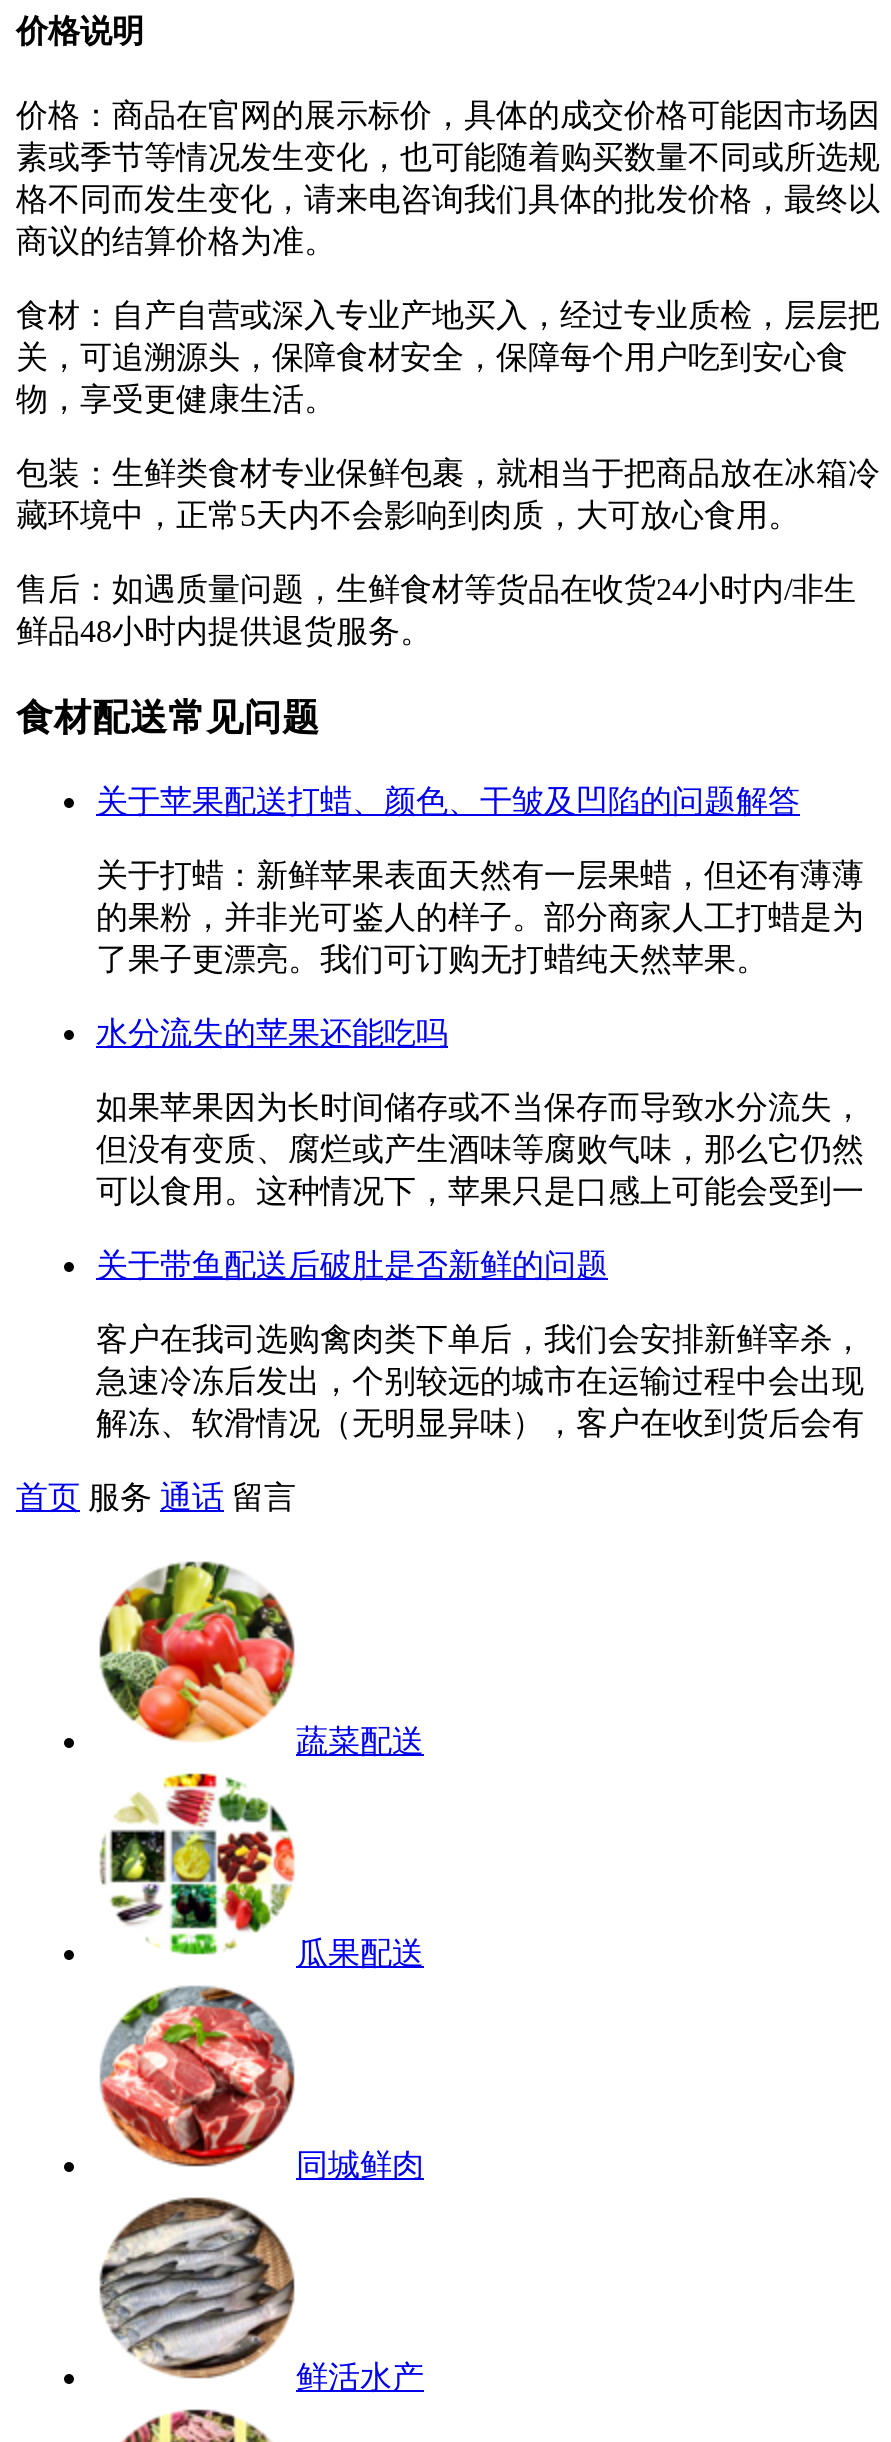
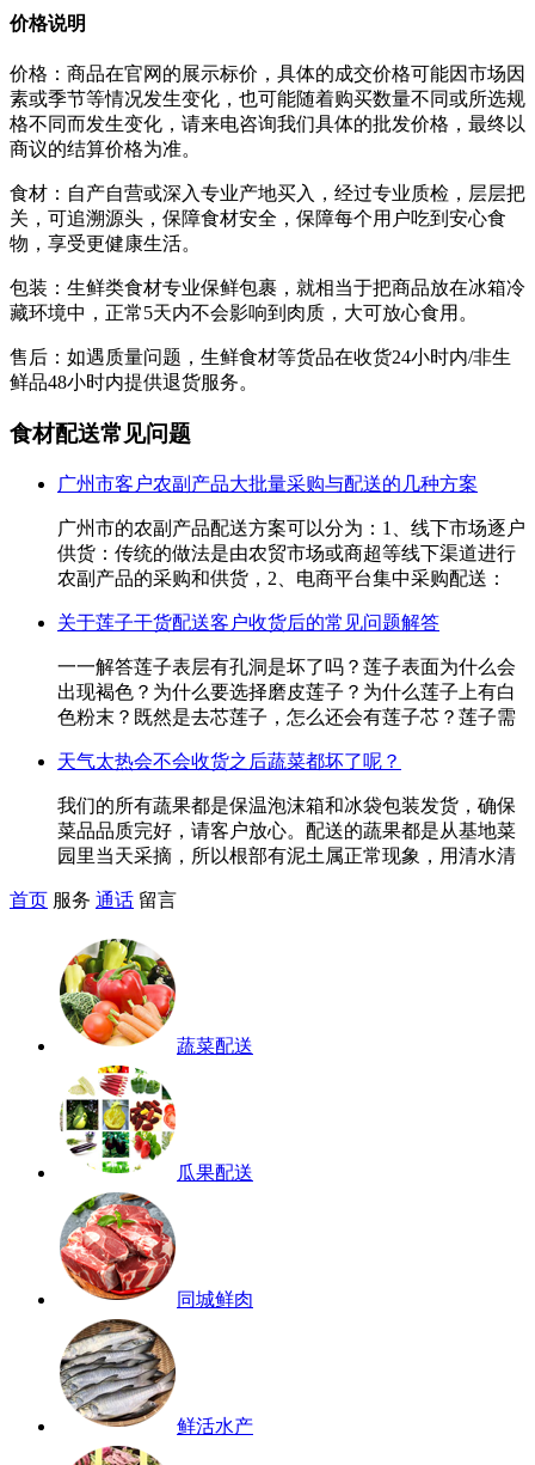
- 关于苹果配送打蜡、颜色、干皱及凹陷的问题解答
+ 广州市客户农副产品大批量采购与配送的几种方案

- 关于打蜡：新鲜苹果表面天然有一层果蜡，但还有薄薄
- 的果粉，并非光可鉴人的样子。部分商家人工打蜡是为
- 了果子更漂亮。我们可订购无打蜡纯天然苹果。
+ 广州市的农副产品配送方案可以分为：1、线下市场逐户
+ 供货：传统的做法是由农贸市场或商超等线下渠道进行
+ 农副产品的采购和供货，2、电商平台集中采购配送：

- 水分流失的苹果还能吃吗
+ 关于莲子干货配送客户收货后的常见问题解答

- 如果苹果因为长时间储存或不当保存而导致水分流失，
- 但没有变质、腐烂或产生酒味等腐败气味，那么它仍然
- 可以食用。这种情况下，苹果只是口感上可能会受到一
+ 一一解答莲子表层有孔洞是坏了吗？莲子表面为什么会
+ 出现褐色？为什么要选择磨皮莲子？为什么莲子上有白
+ 色粉末？既然是去芯莲子，怎么还会有莲子芯？莲子需

- 关于带鱼配送后破肚是否新鲜的问题
+ 天气太热会不会收货之后蔬菜都坏了呢？

- 客户在我司选购禽肉类下单后，我们会安排新鲜宰杀，
- 急速冷冻后发出，个别较远的城市在运输过程中会出现
- 解冻、软滑情况（无明显异味），客户在收到货后会有
+ 我们的所有蔬果都是保温泡沫箱和冰袋包装发货，确保
+ 菜品品质完好，请客户放心。配送的蔬果都是从基地菜
+ 园里当天采摘，所以根部有泥土属正常现象，用清水清
